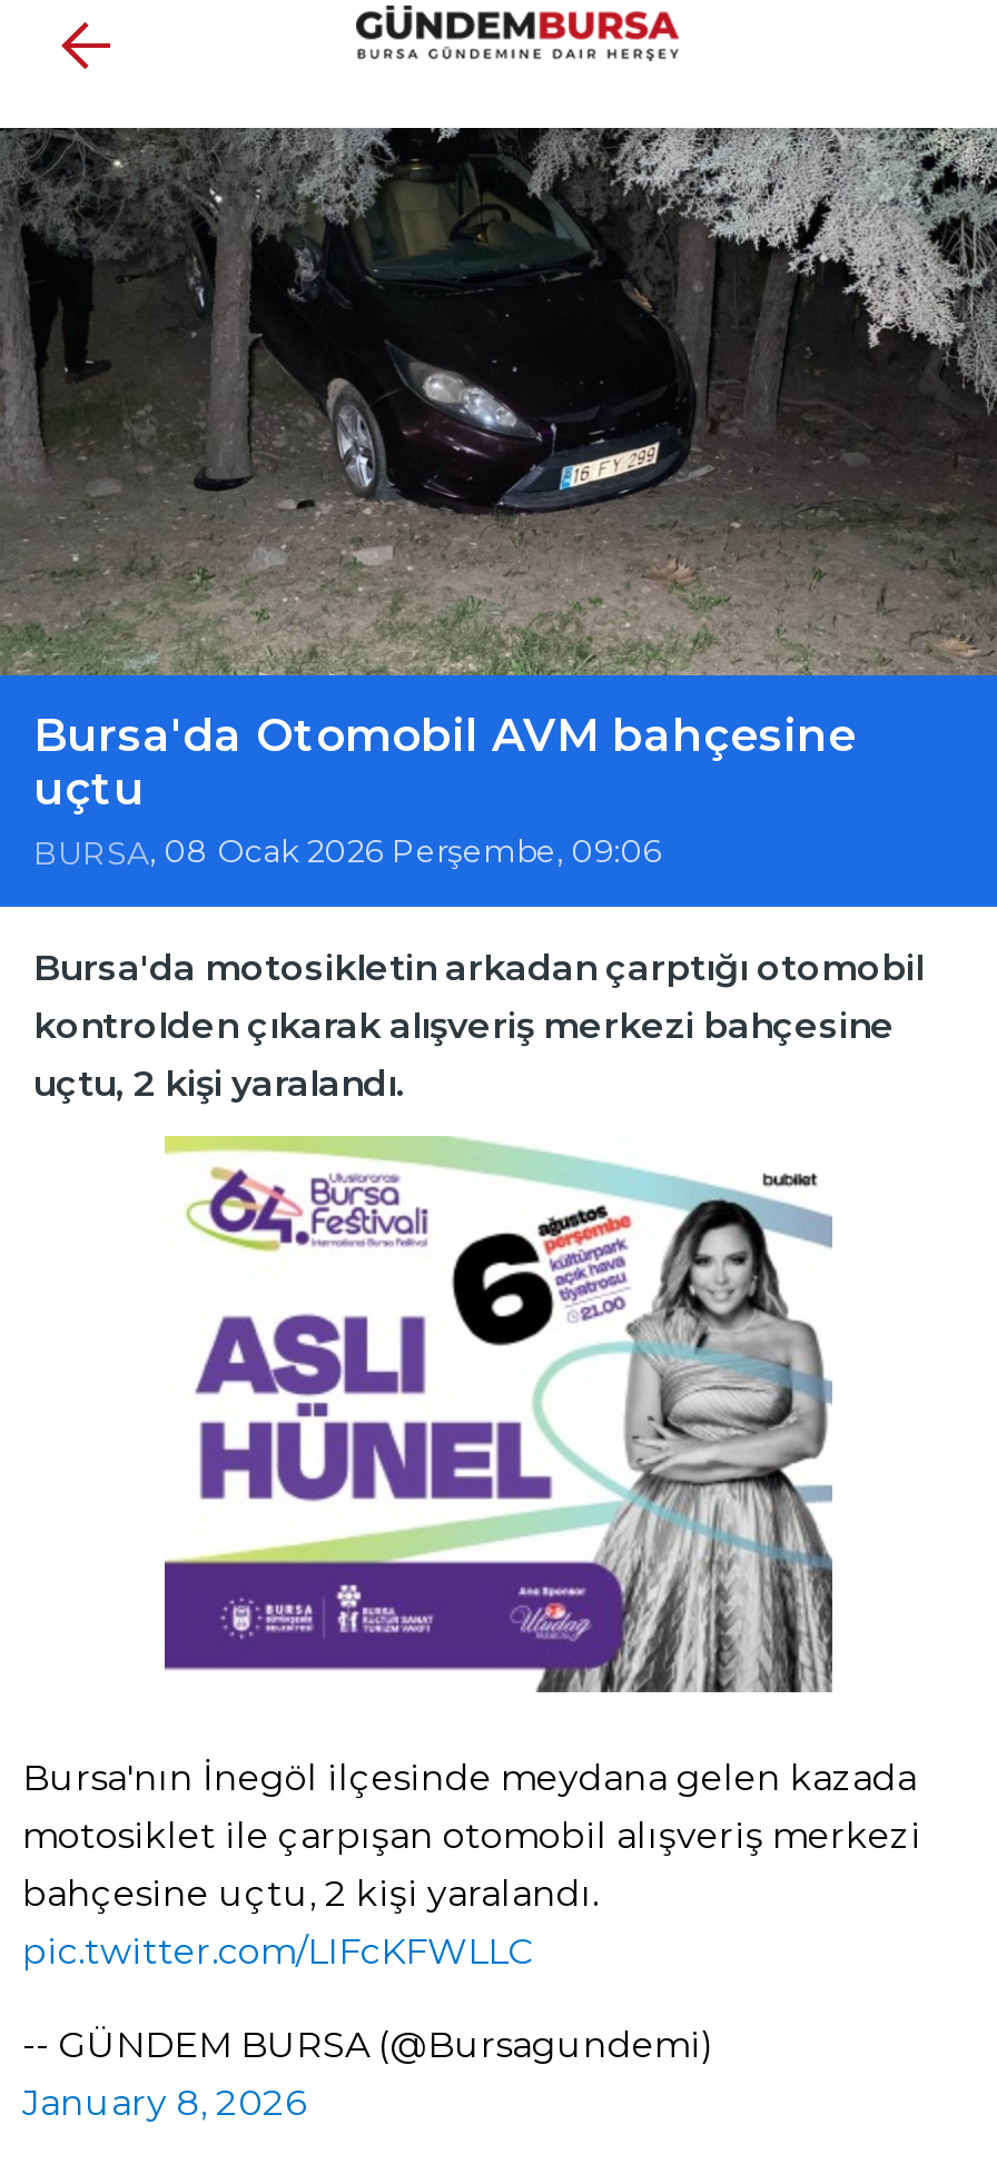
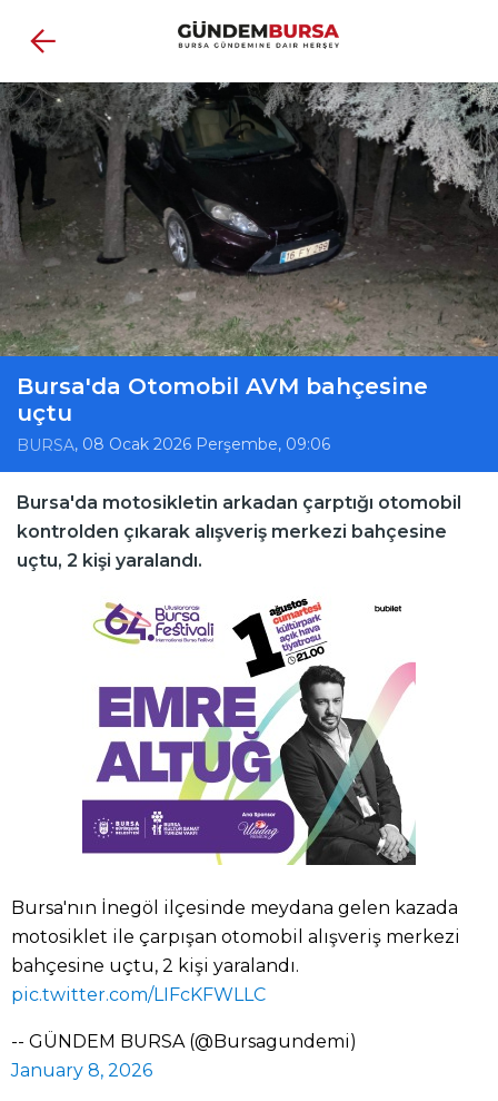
- [image]
+ [image]
